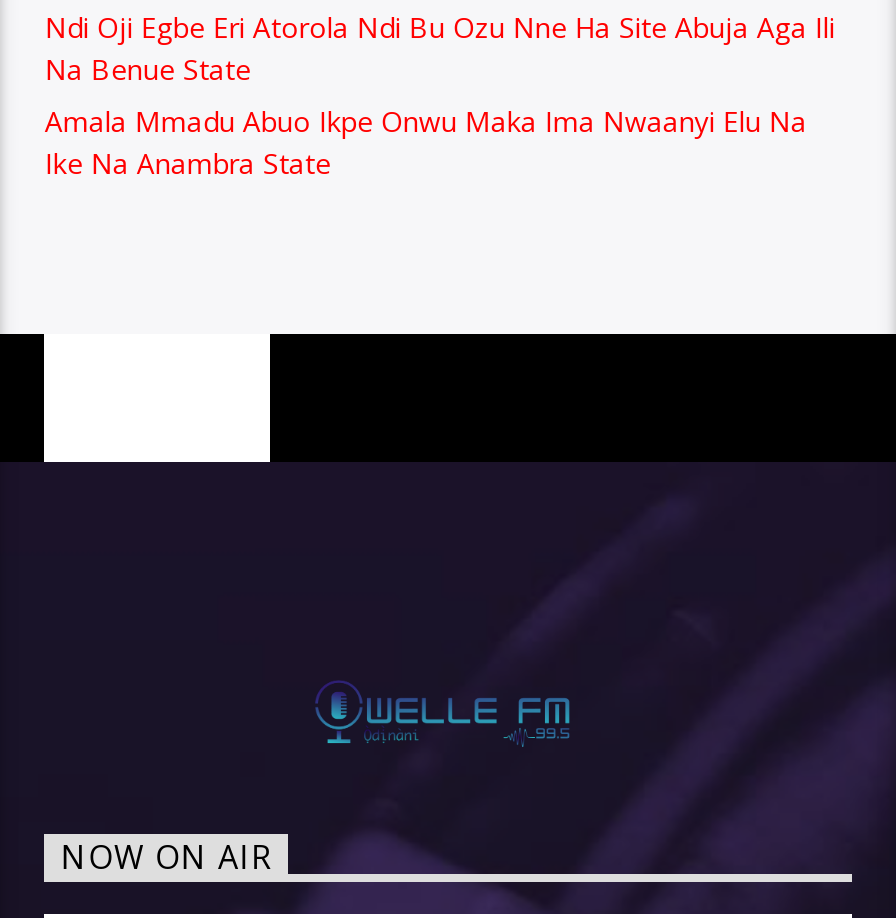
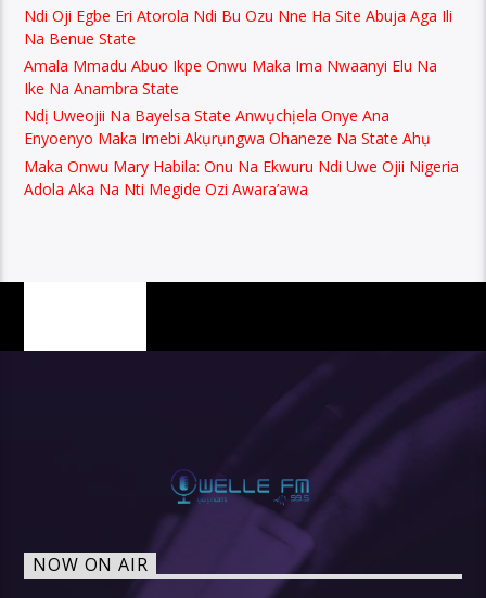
+ Ndị Uweojii Na Bayelsa State Anwụchịela Onye Ana
+ Enyoenyo Maka Imebi Akụrụngwa Ohaneze Na State Ahụ
+ Maka Onwu Mary Habila: Onu Na Ekwuru Ndi Uwe Ojii Nigeria
+ Adola Aka Na Nti Megide Ozi Awara’awa

moved down: [image]
